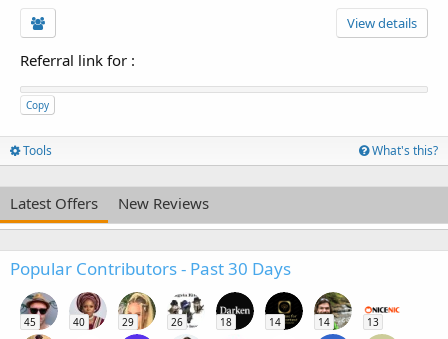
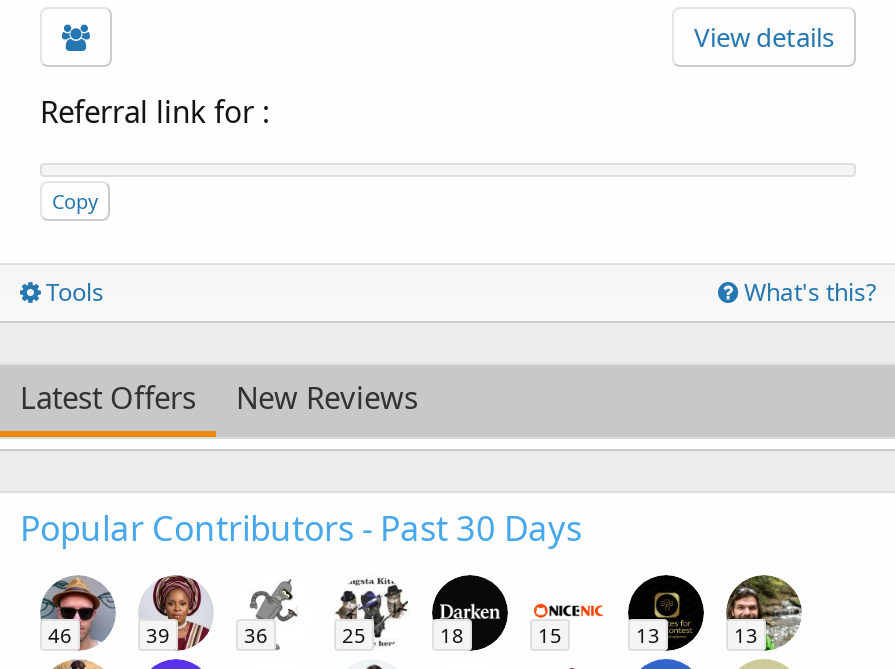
- [image]
- 14
+ [image]
+ 13

- 45
+ 46

- 40
+ 39

- 29
+ 36

- 26
+ 25

- 14
+ 15
